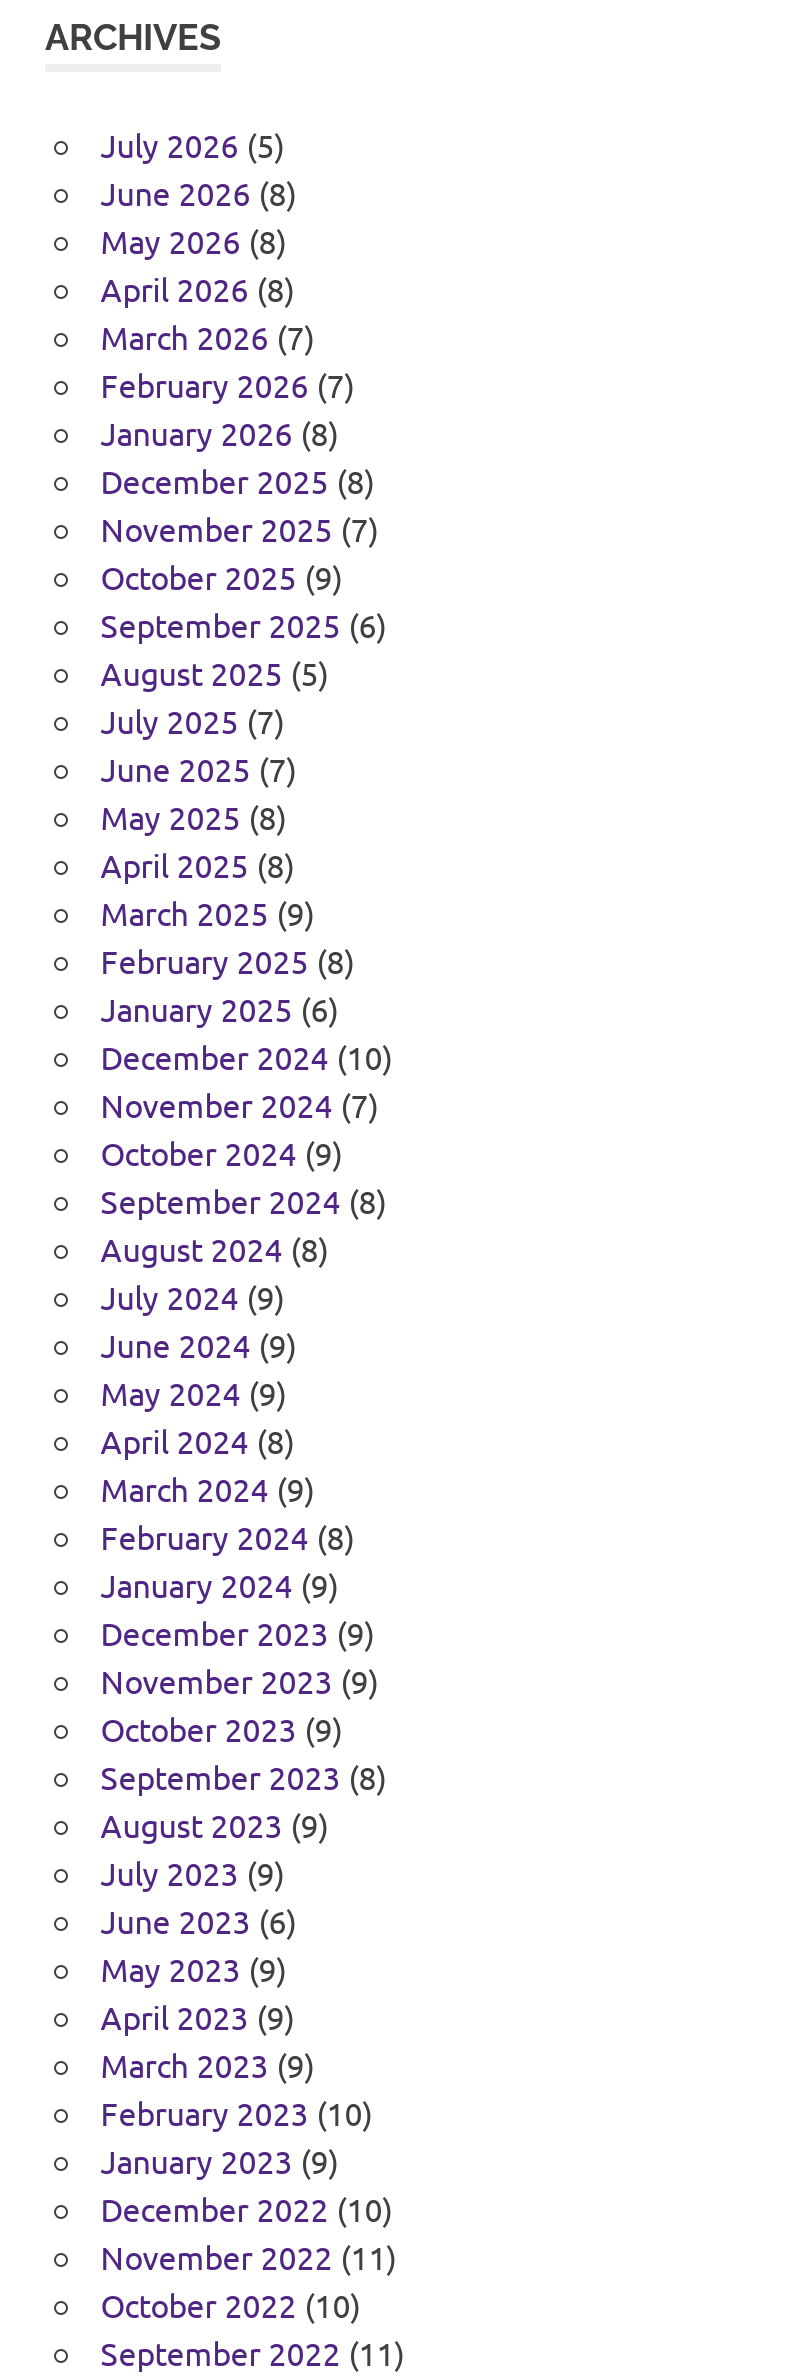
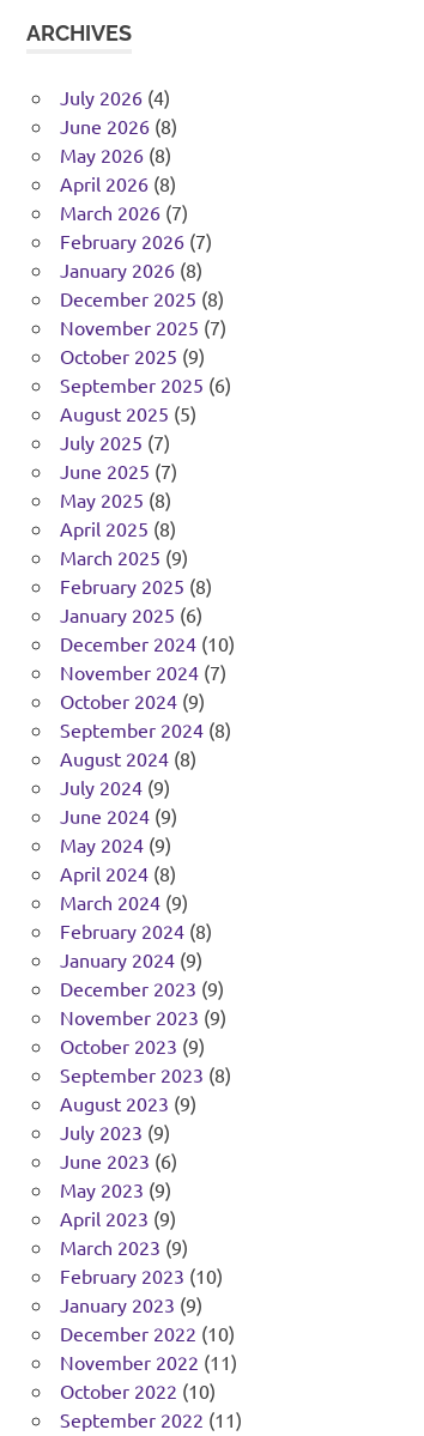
- July 2026 (5)
+ July 2026 (4)
